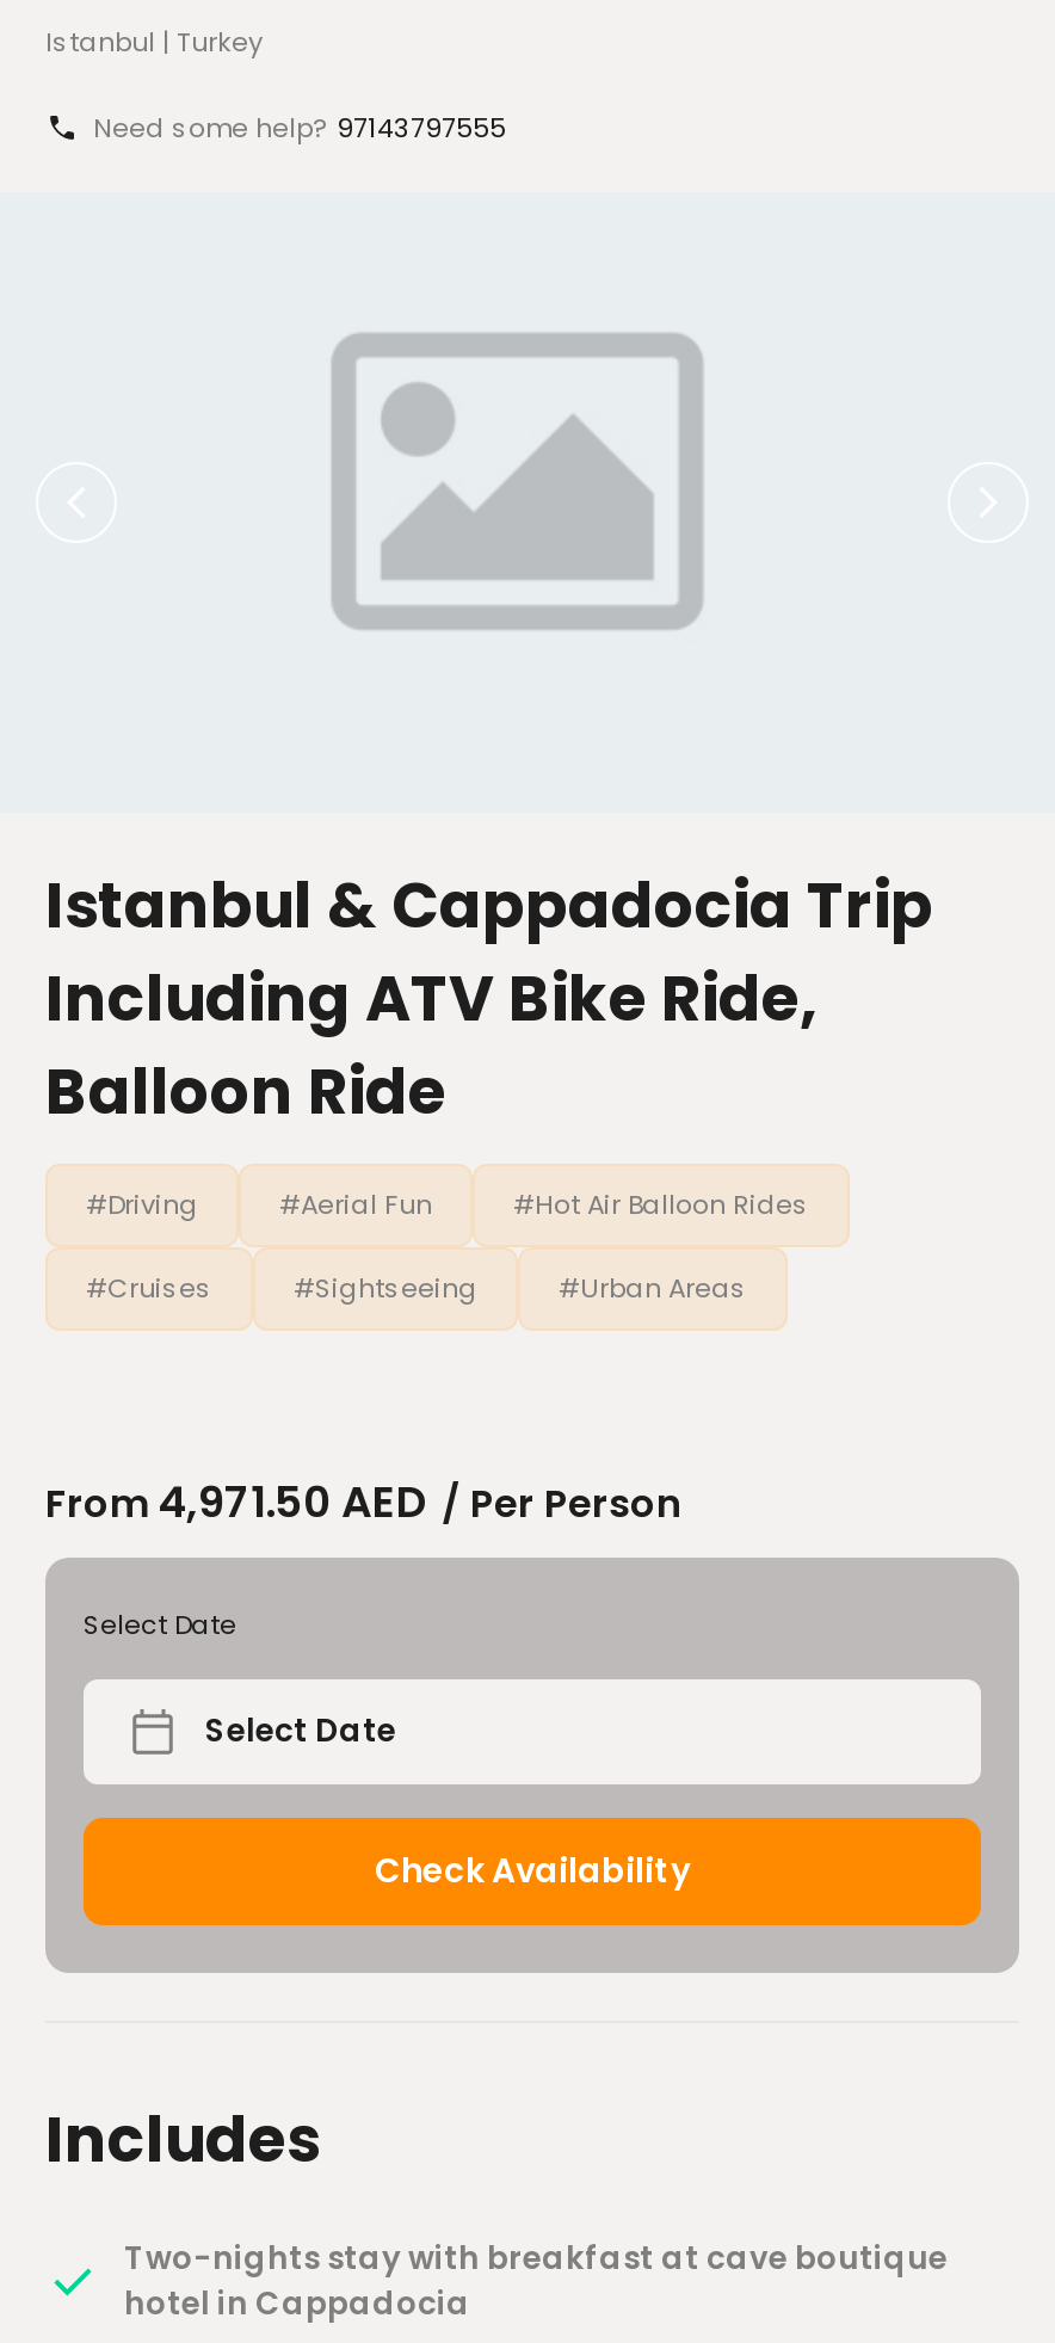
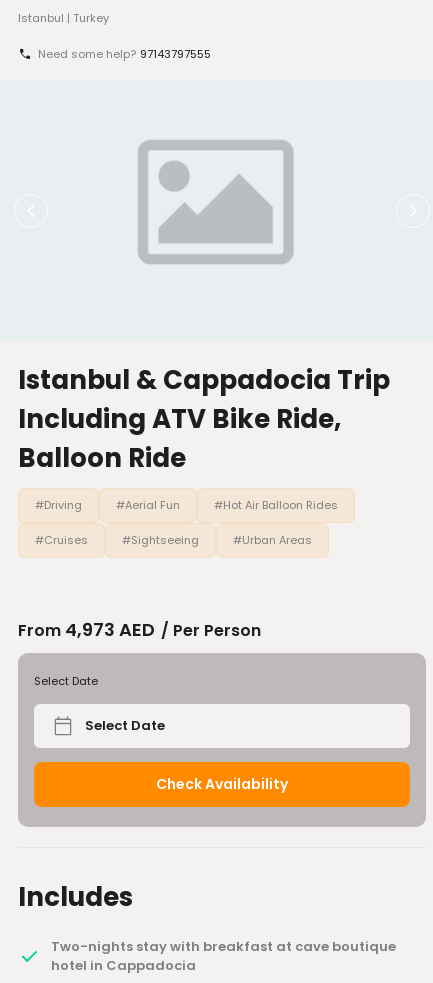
- From 4,971.50 AED / Per Person
+ From 4,973 AED / Per Person
